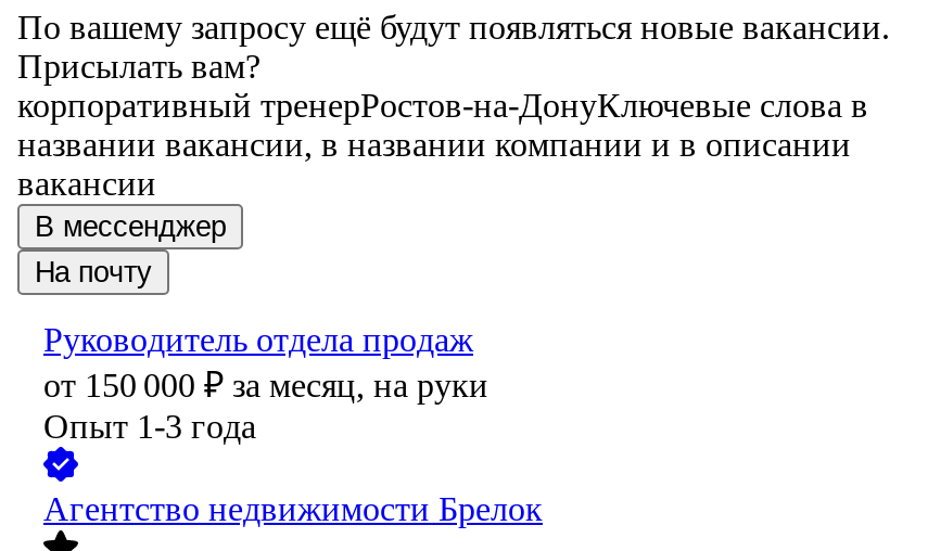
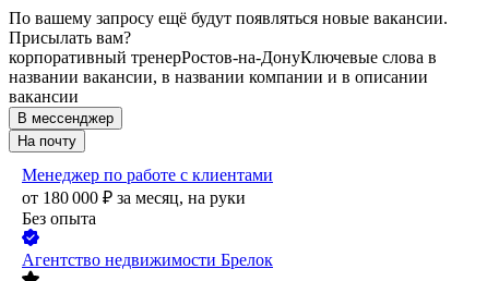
- Руководитель отдела продаж
- от 150 000 ₽ за месяц, на руки
- Опыт 1-3 года
+ Менеджер по работе с клиентами
+ от 180 000 ₽ за месяц, на руки
+ Без опыта
